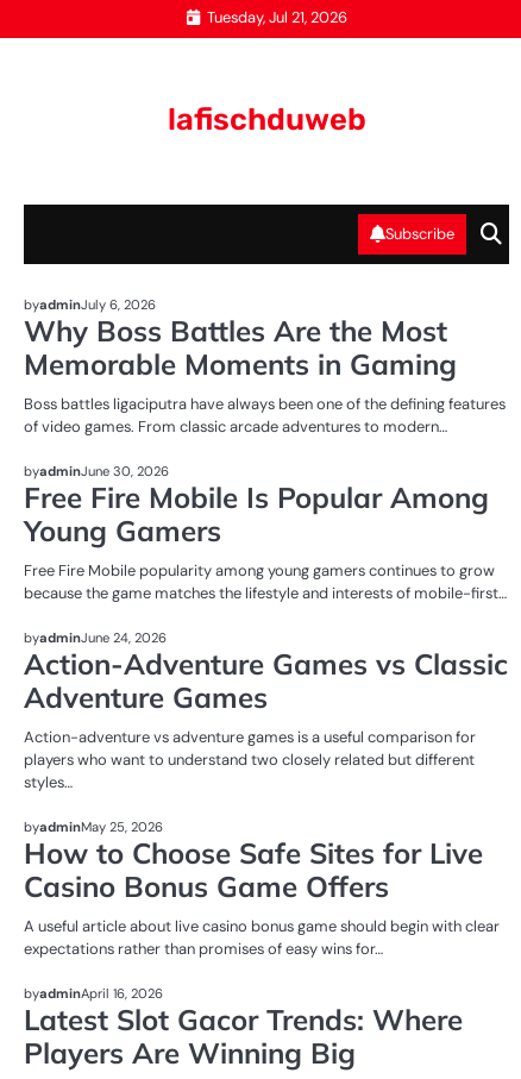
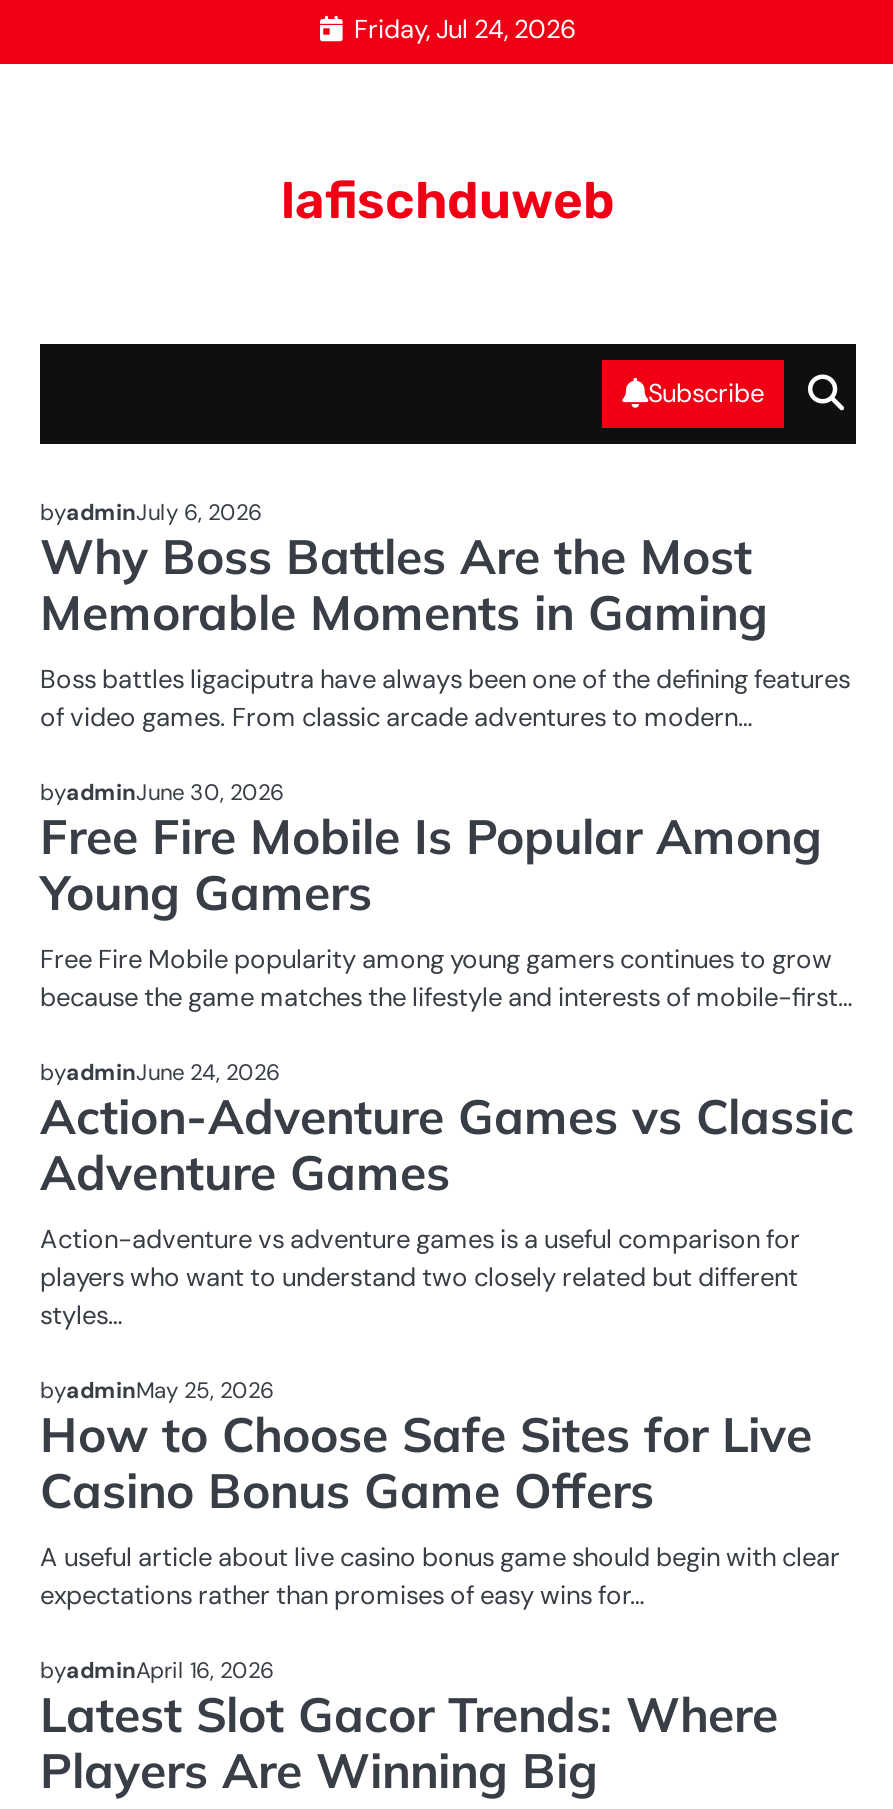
- Tuesday, Jul 21, 2026
+ Friday, Jul 24, 2026
